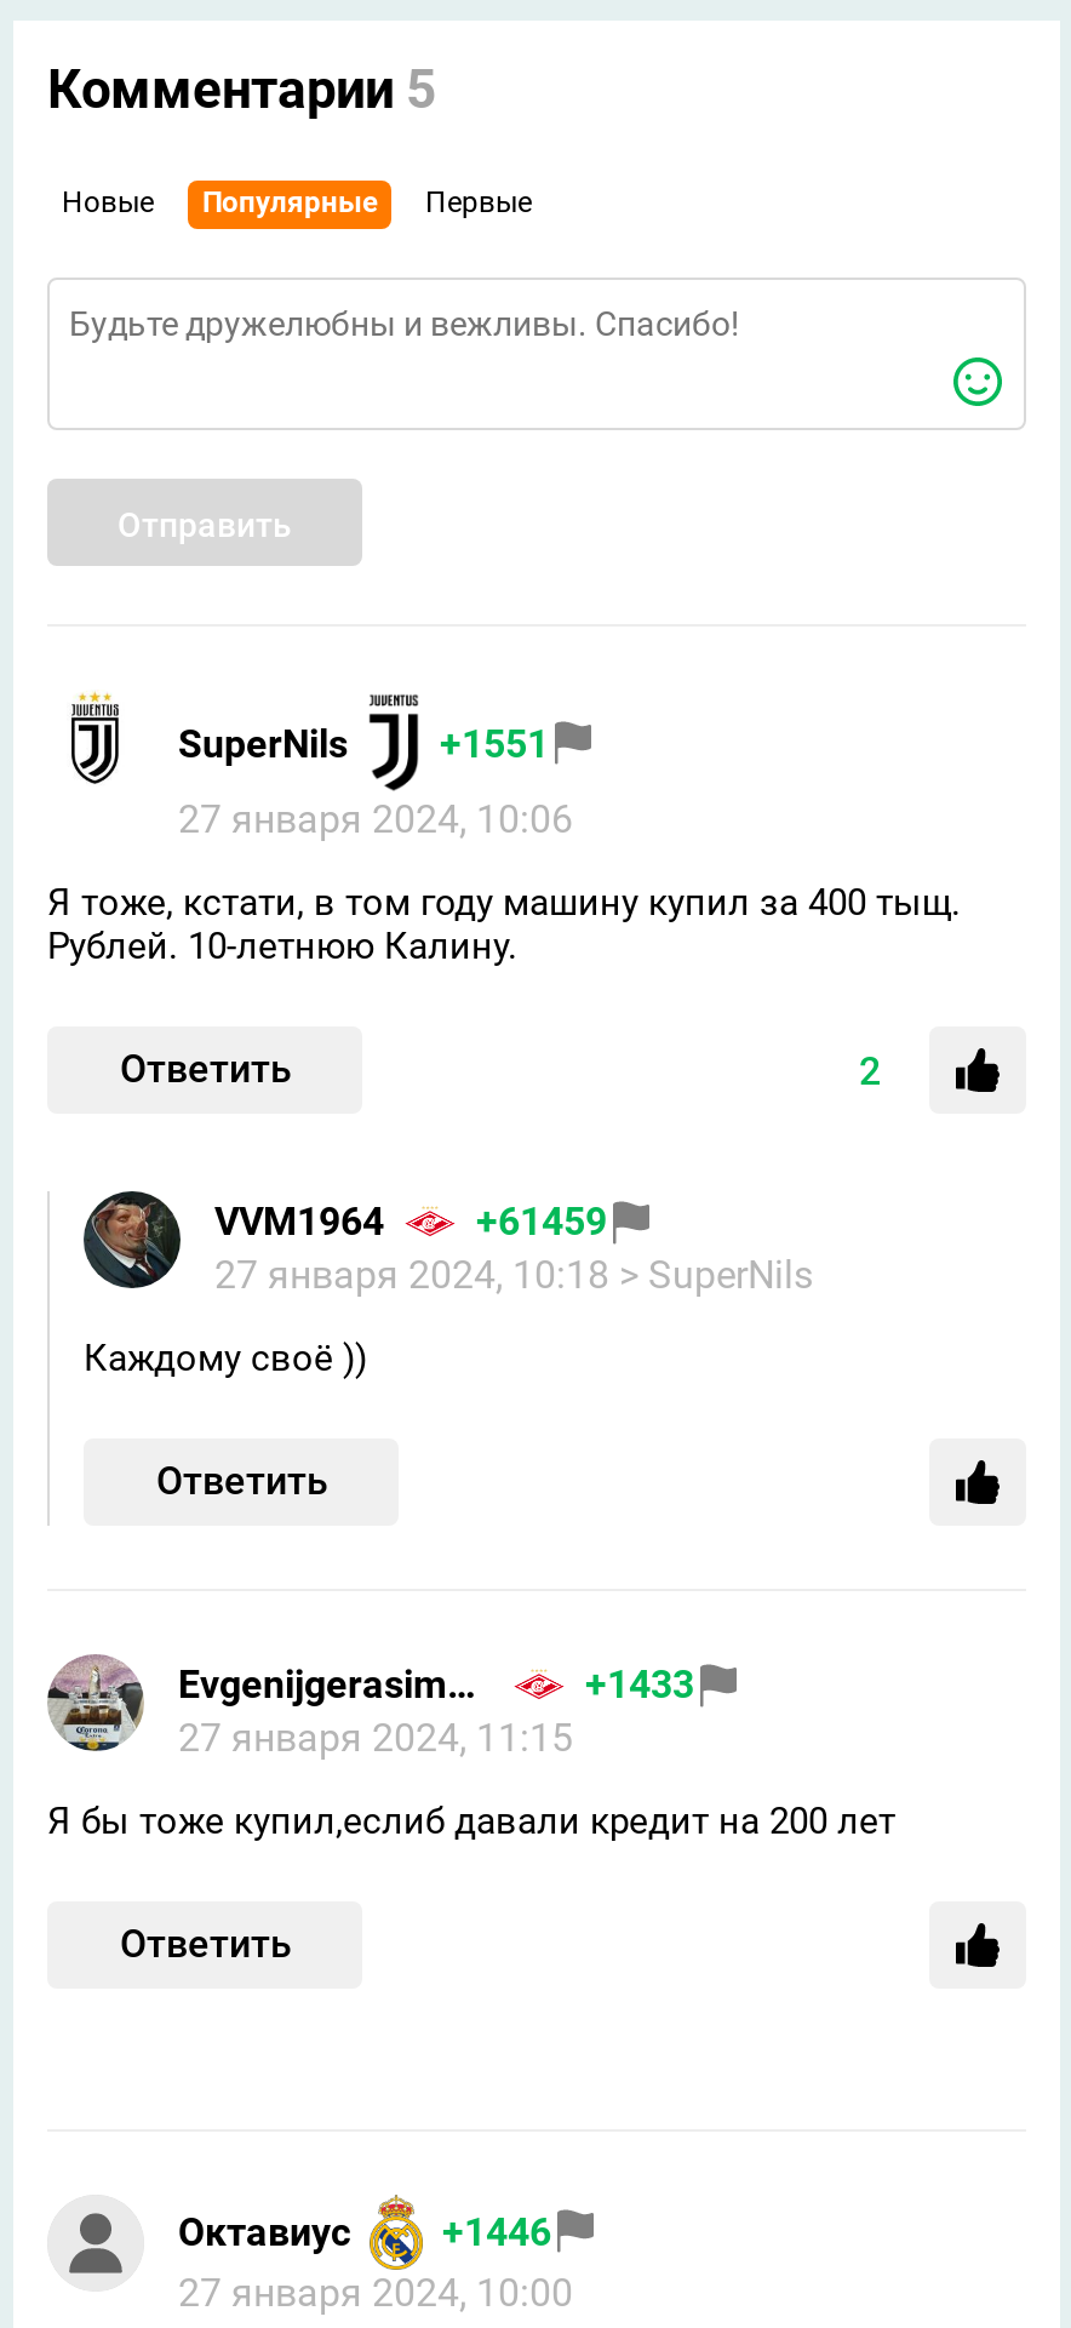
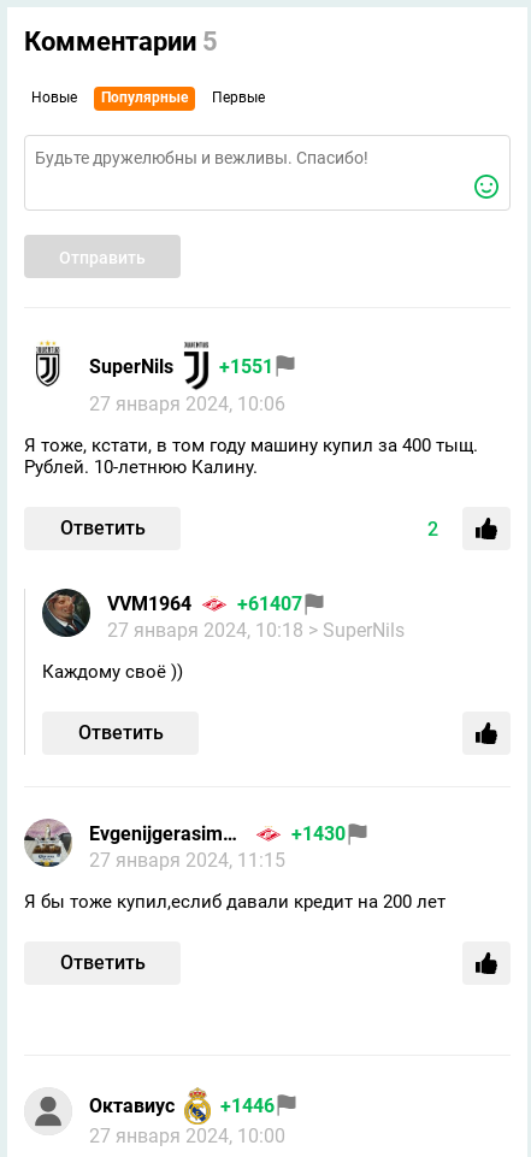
- VVM1964 +61459
+ VVM1964 +61407

- +1433
+ +1430
